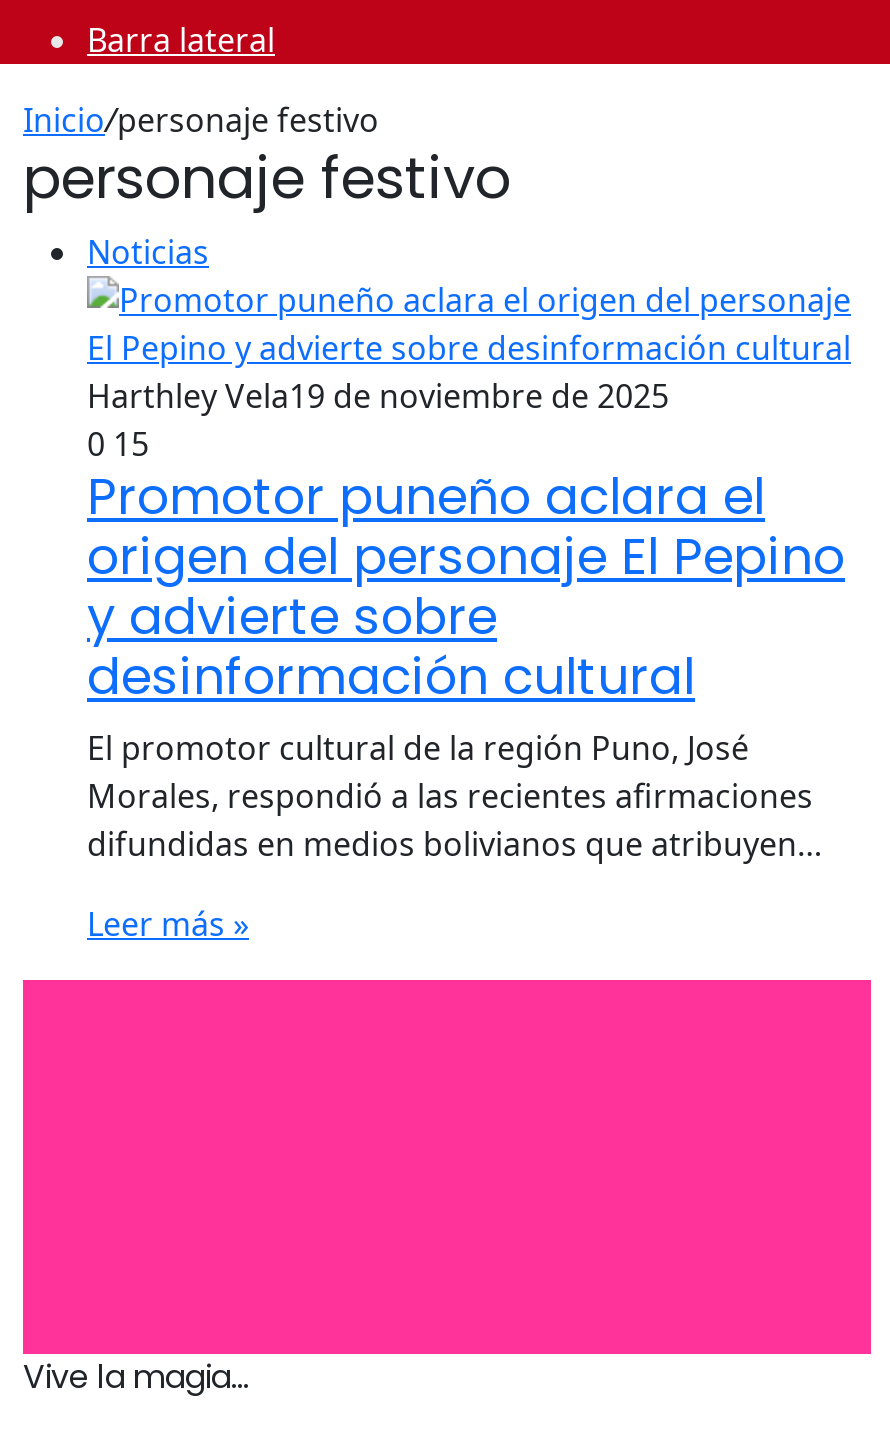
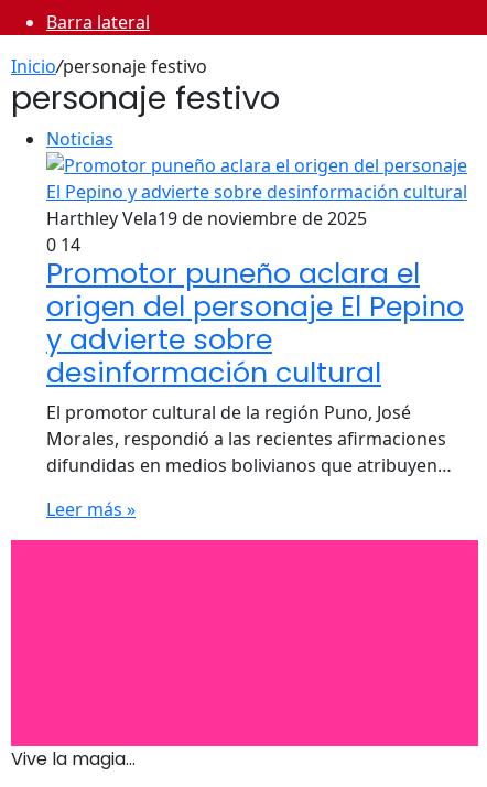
- 0 15
+ 0 14
